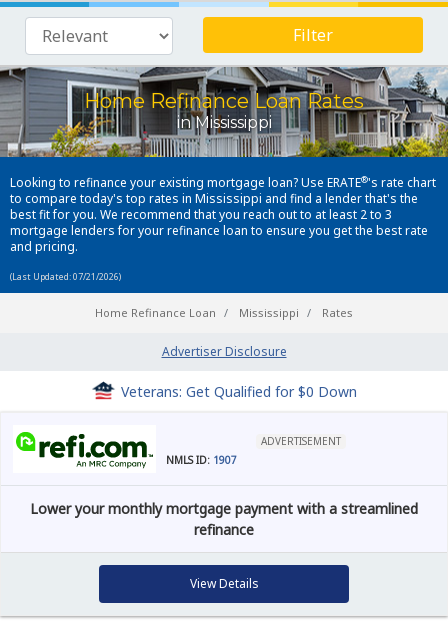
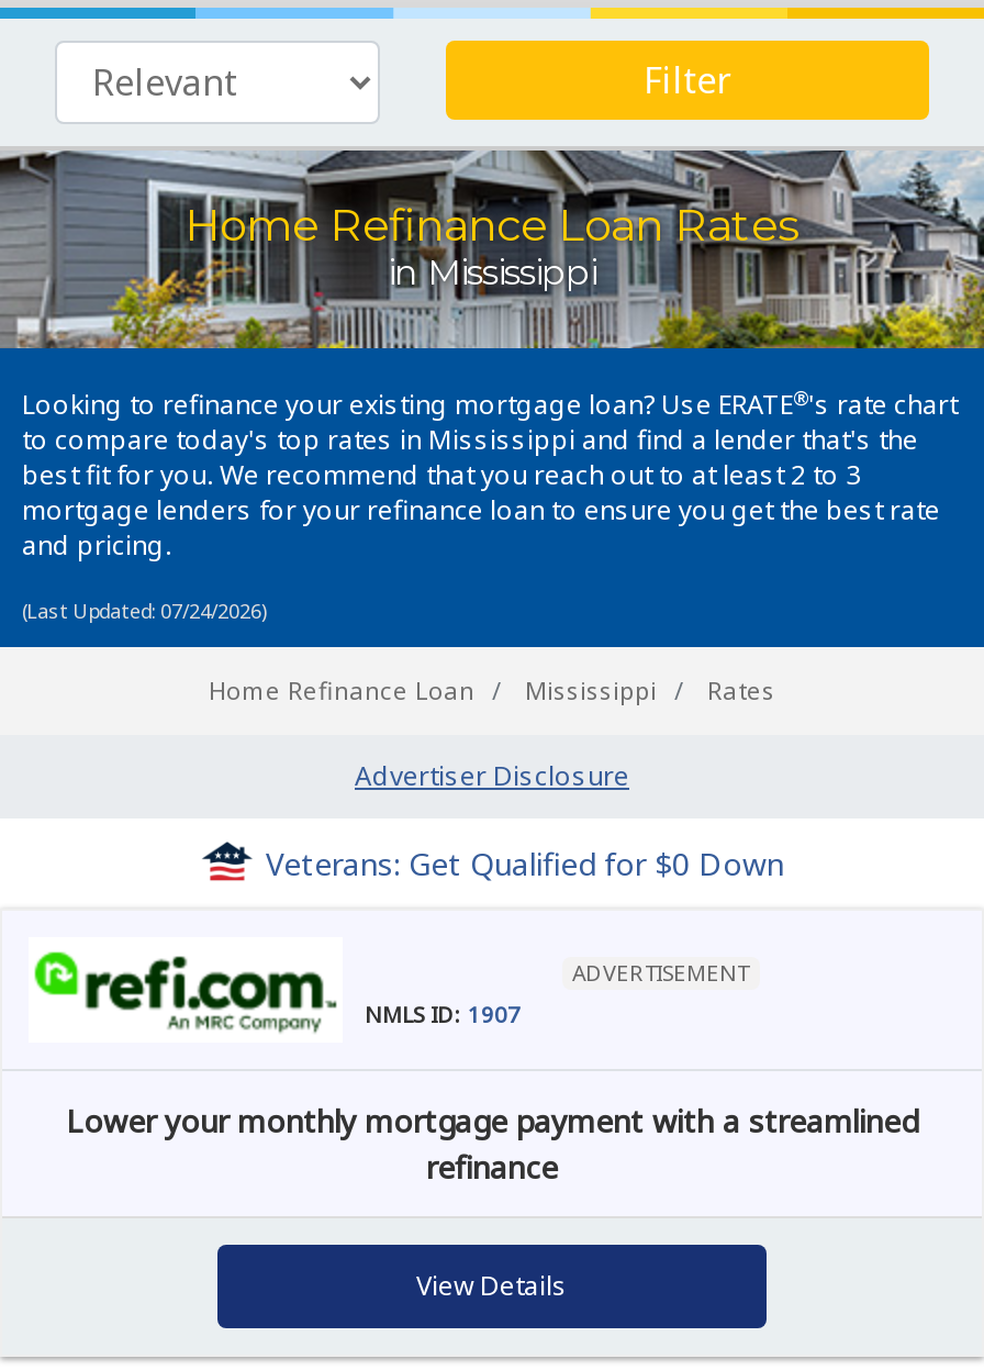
- (Last Updated: 07/21/2026)
+ (Last Updated: 07/24/2026)
